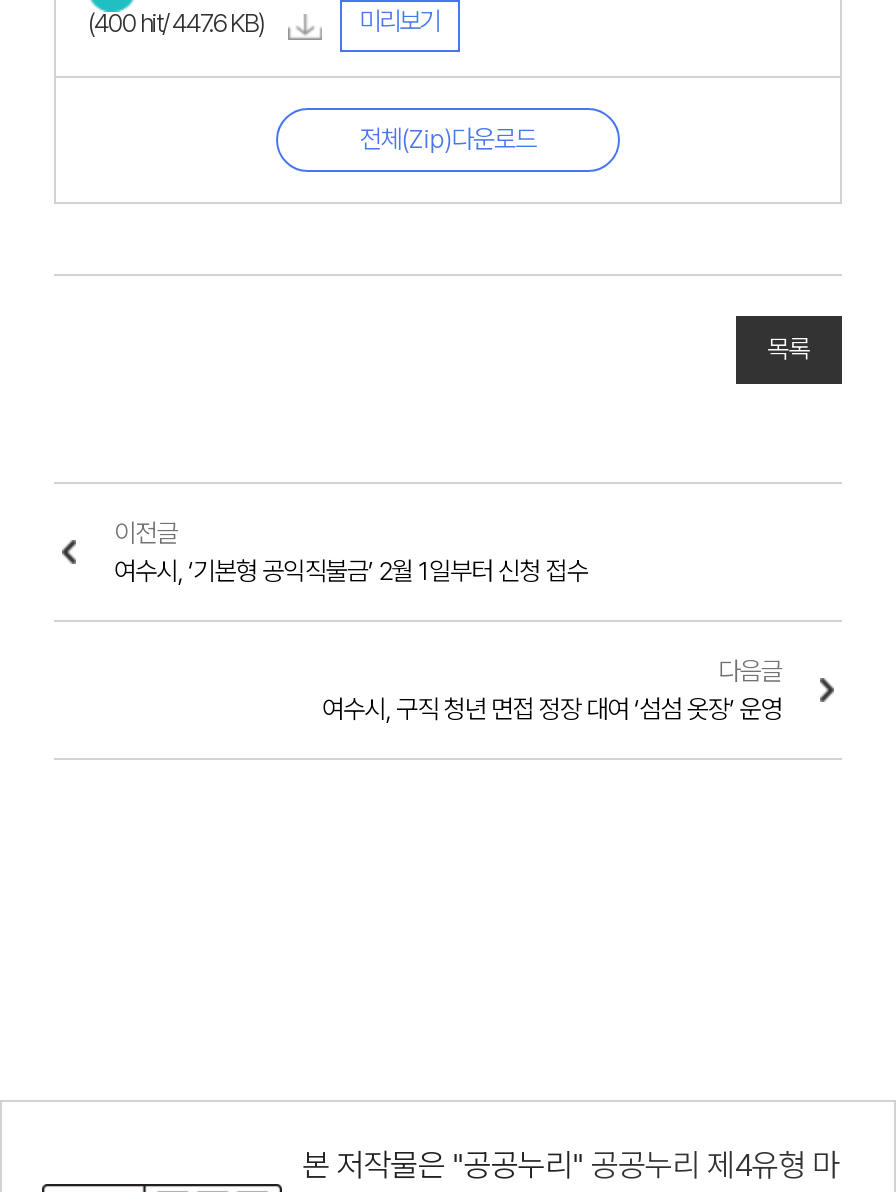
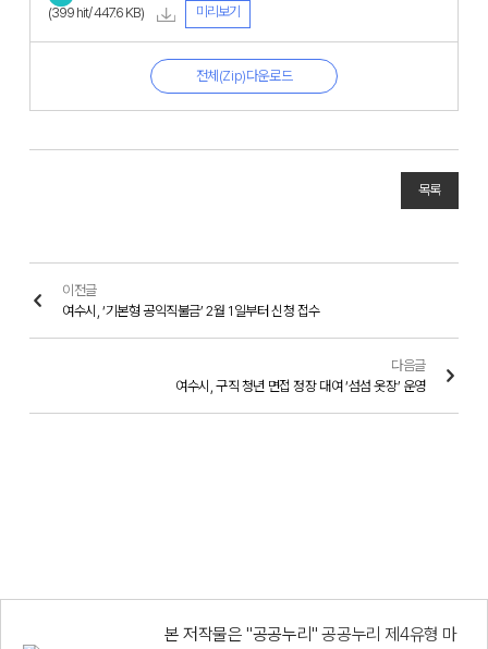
- (400 hit/ 447.6 KB)
+ (399 hit/ 447.6 KB)
